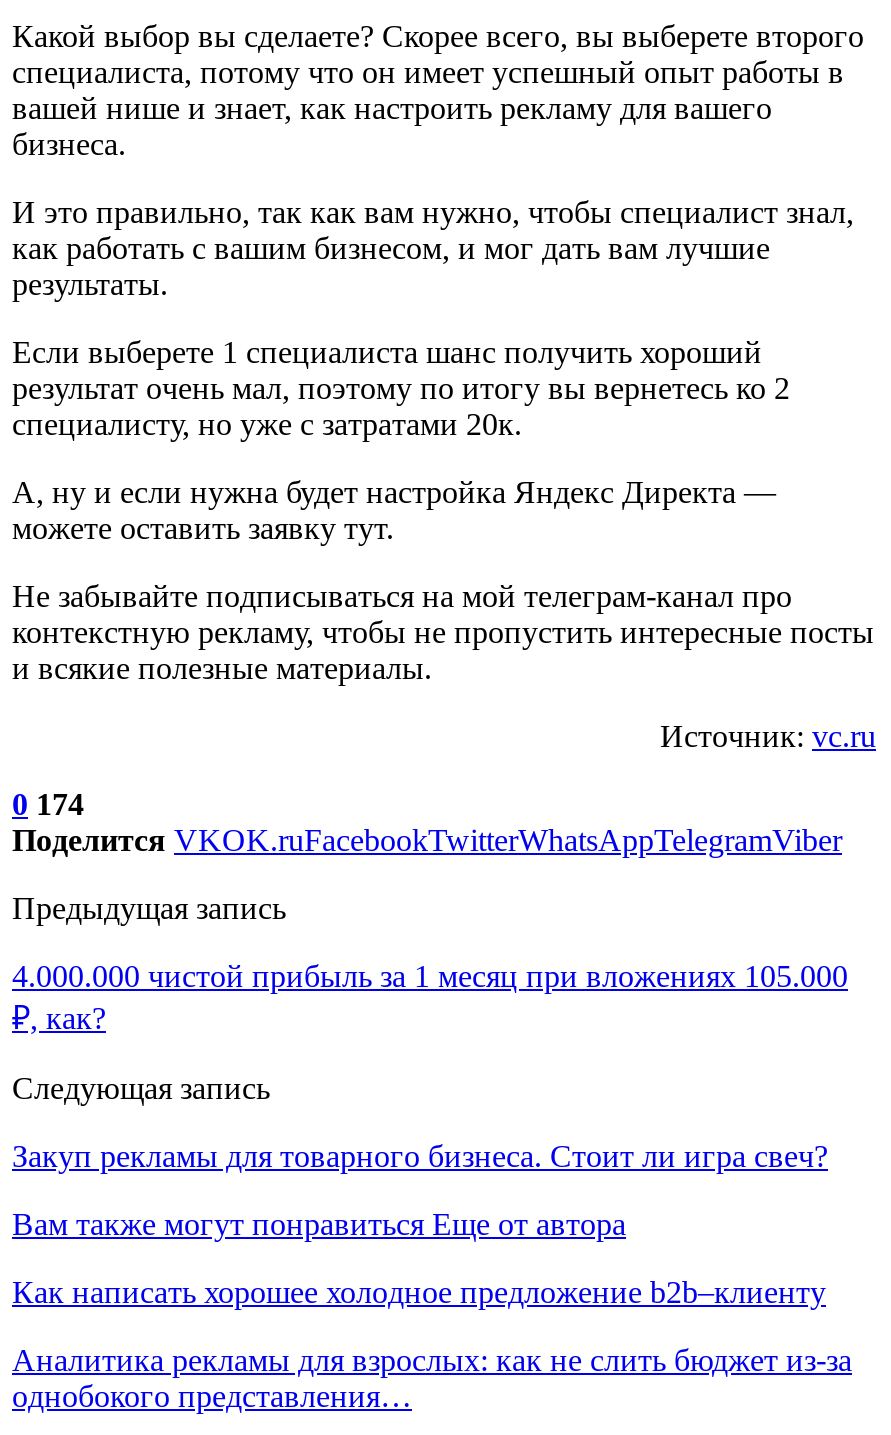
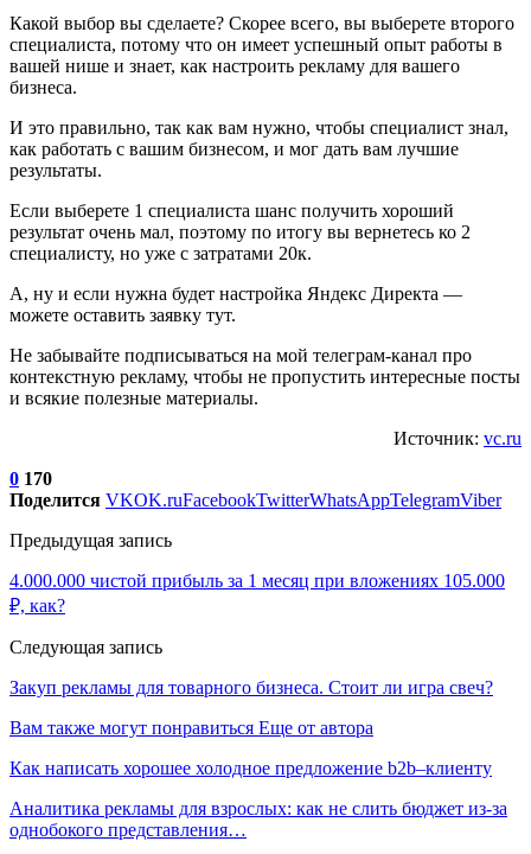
- 0 174
+ 0 170
